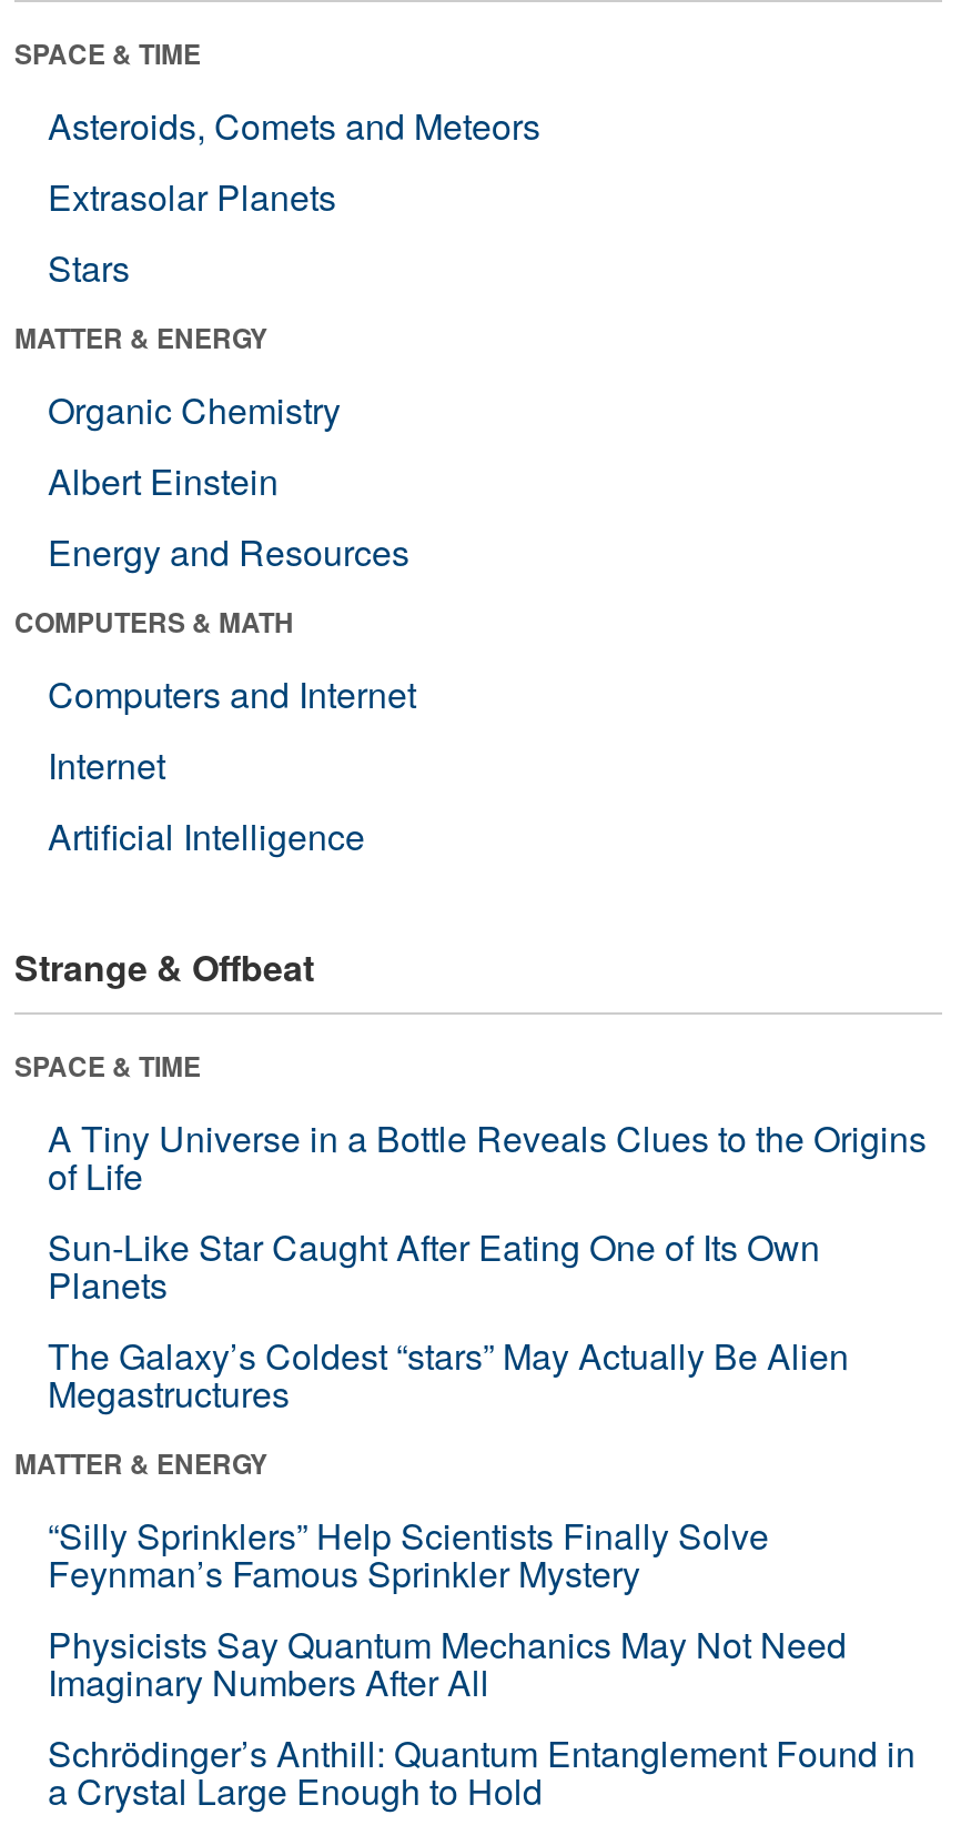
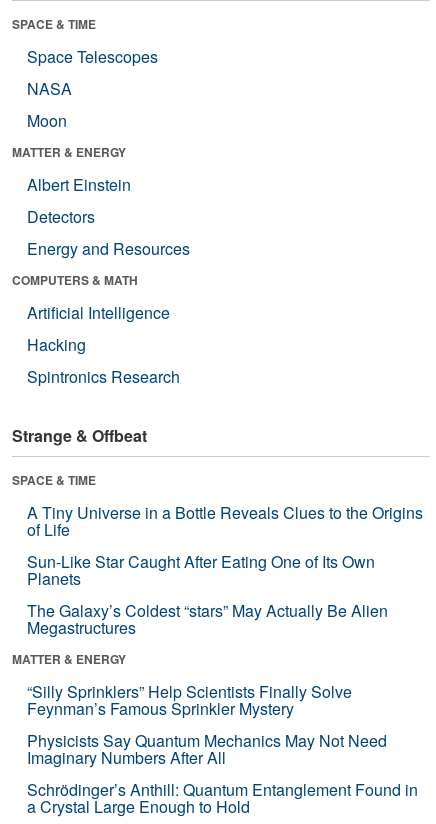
- Asteroids, Comets and Meteors
- Extrasolar Planets
- Stars
+ Space Telescopes
+ NASA
+ Moon

- Organic Chemistry

moved up: Albert Einstein

+ Detectors

- Computers and Internet
- Internet

moved up: Artificial Intelligence

+ Hacking
+ Spintronics Research
